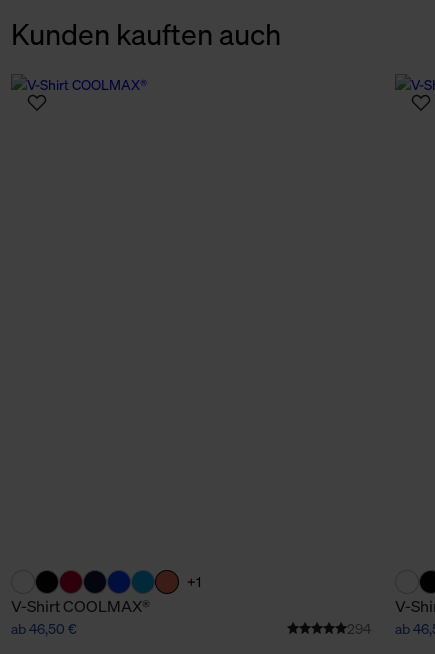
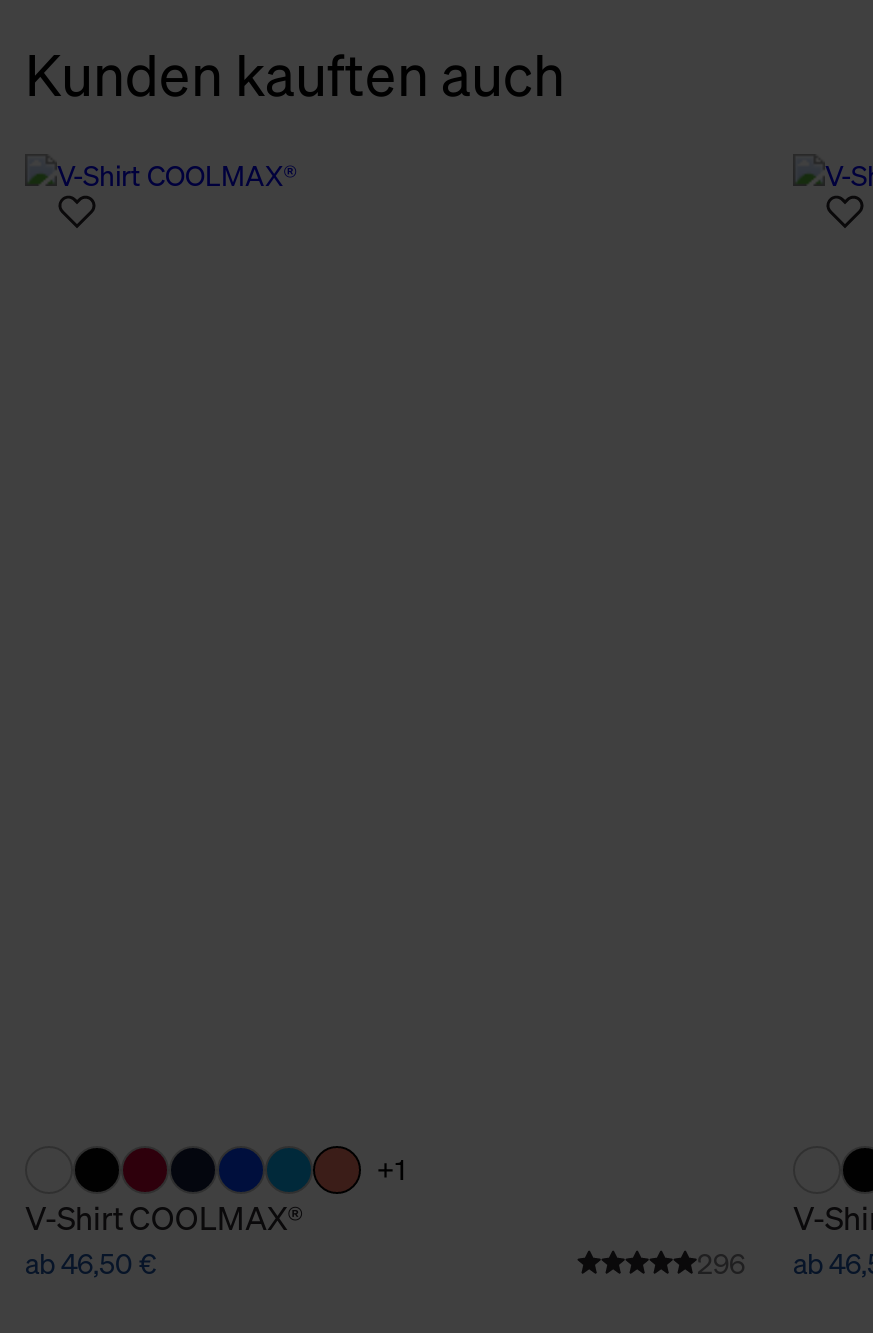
- 294
+ 296
